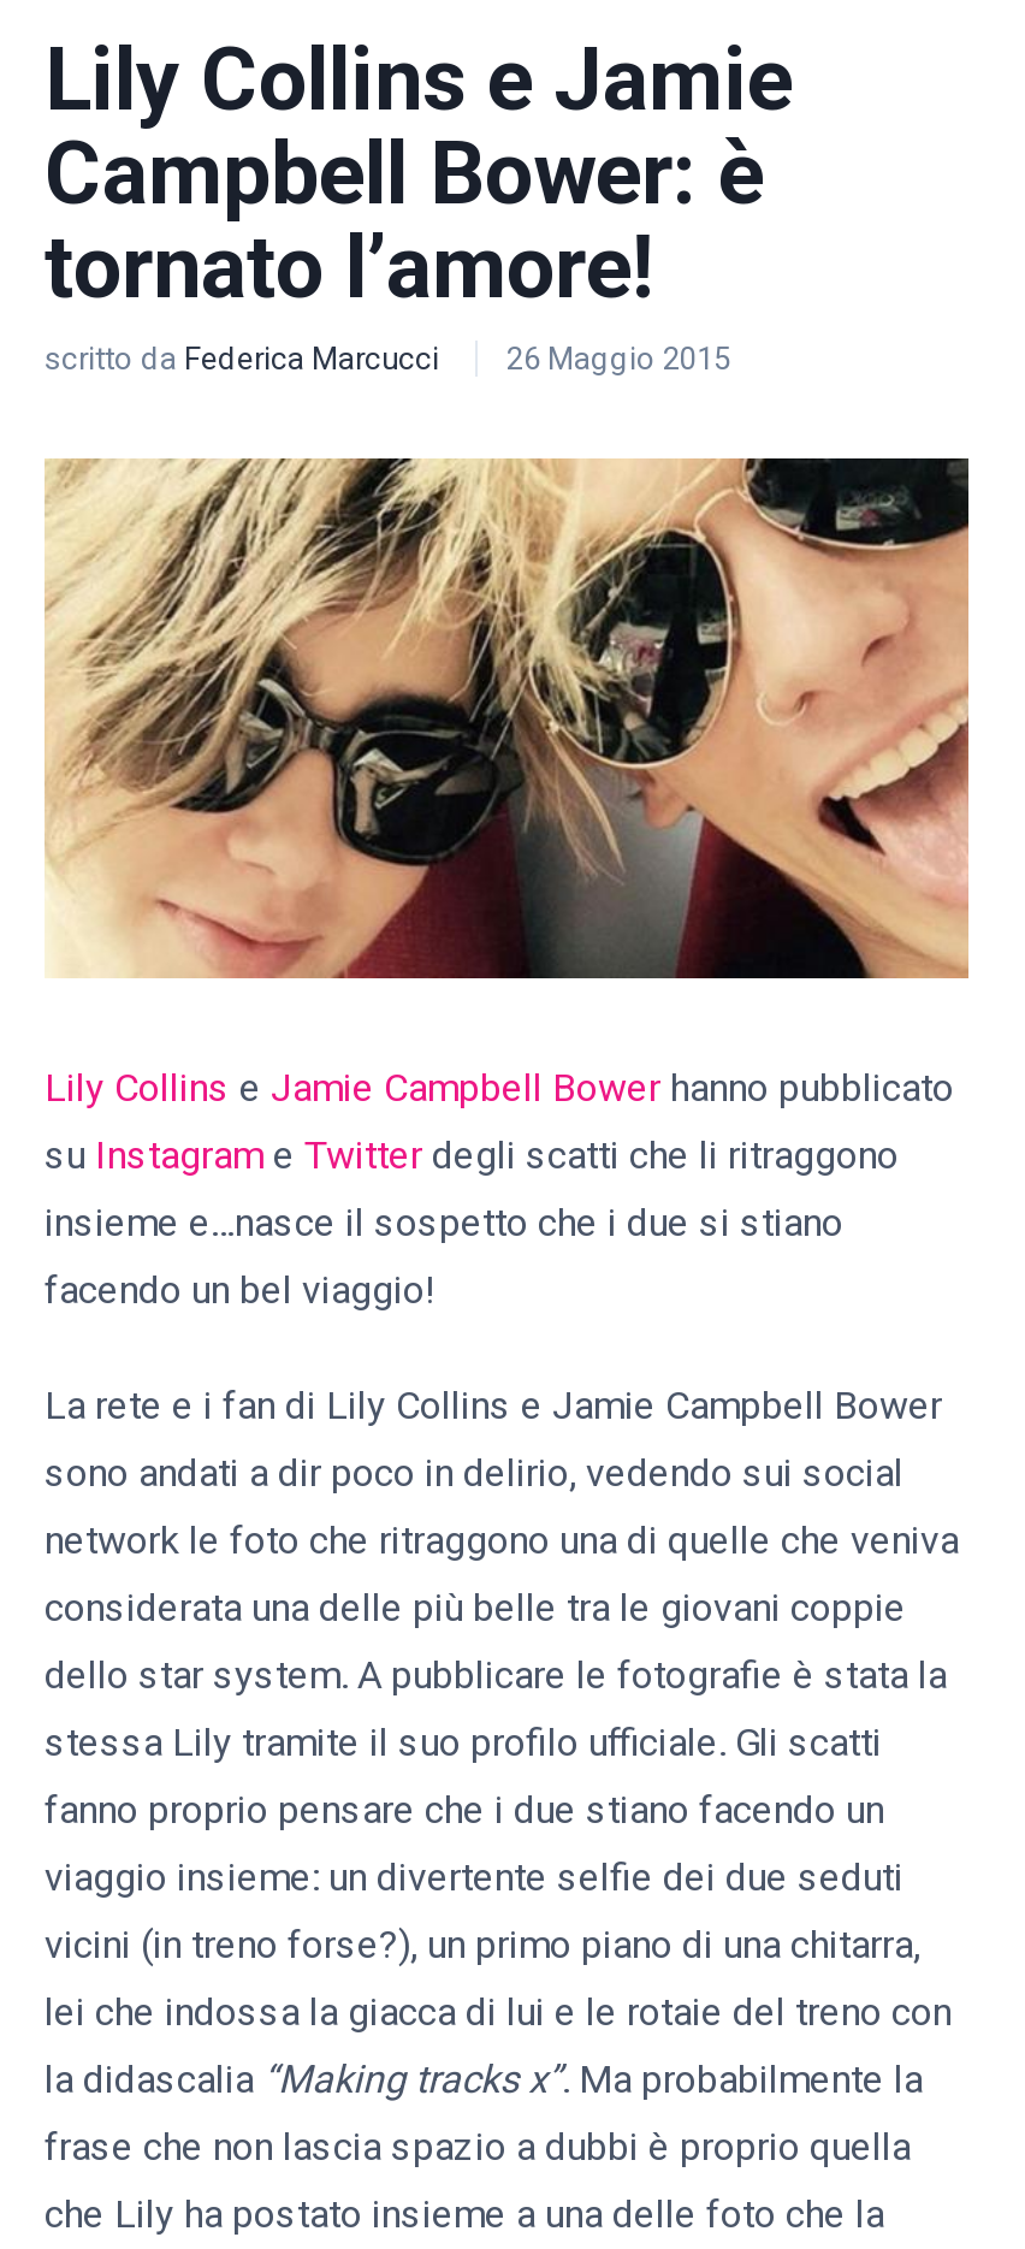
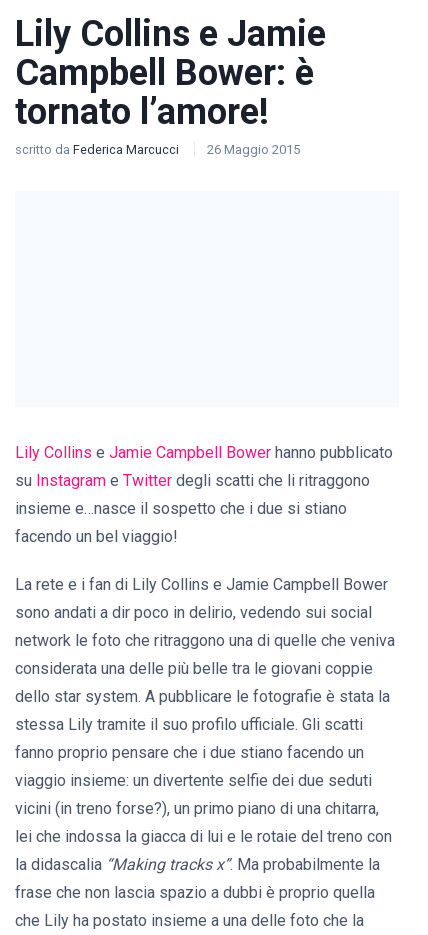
- [image]
